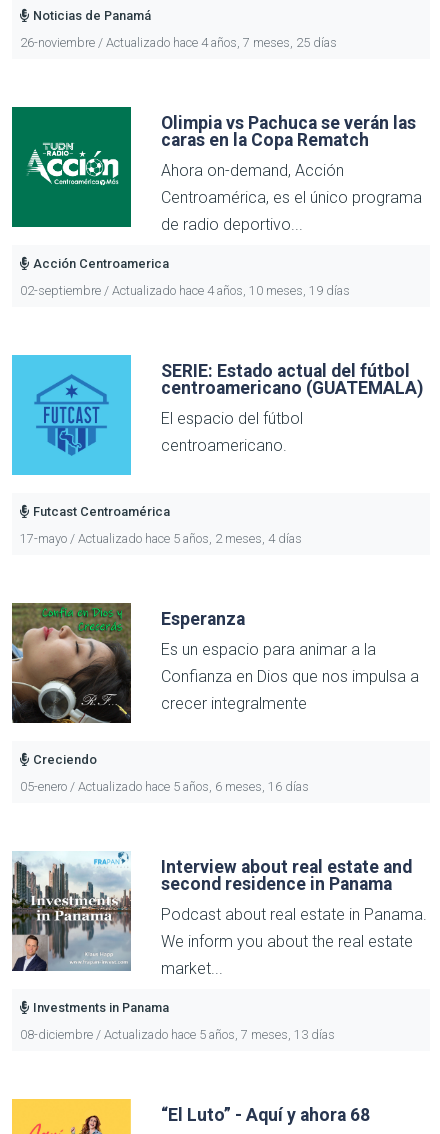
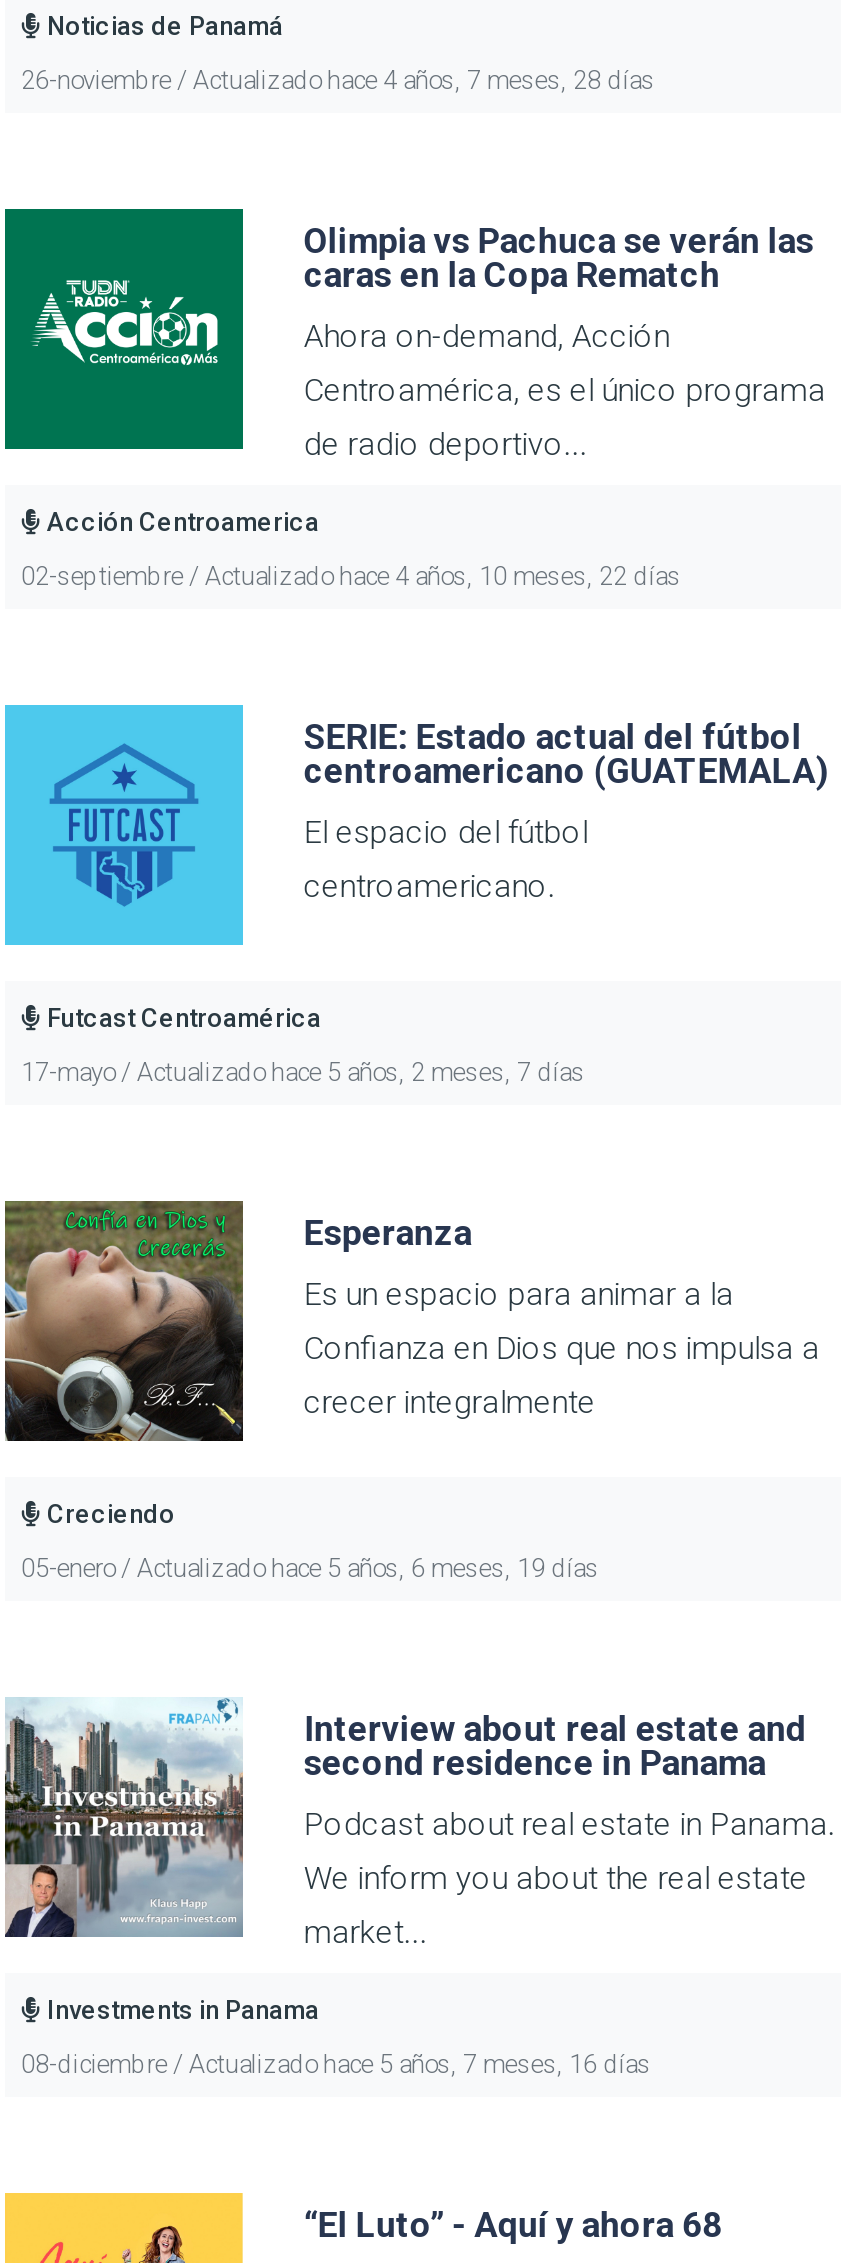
- 26-noviembre / Actualizado hace 4 años, 7 meses, 25 días
+ 26-noviembre / Actualizado hace 4 años, 7 meses, 28 días

- 02-septiembre / Actualizado hace 4 años, 10 meses, 19 días
+ 02-septiembre / Actualizado hace 4 años, 10 meses, 22 días

- 17-mayo / Actualizado hace 5 años, 2 meses, 4 días
+ 17-mayo / Actualizado hace 5 años, 2 meses, 7 días

- 05-enero / Actualizado hace 5 años, 6 meses, 16 días
+ 05-enero / Actualizado hace 5 años, 6 meses, 19 días

- 08-diciembre / Actualizado hace 5 años, 7 meses, 13 días
+ 08-diciembre / Actualizado hace 5 años, 7 meses, 16 días
